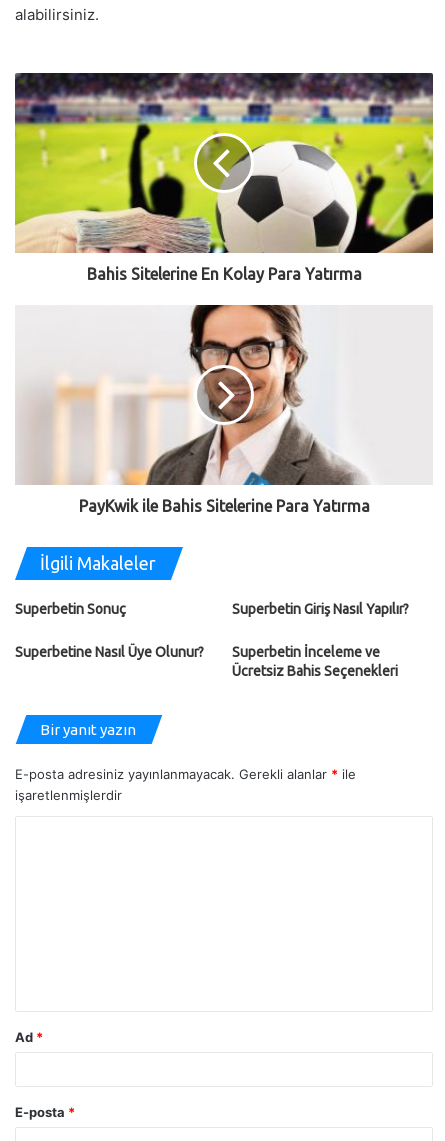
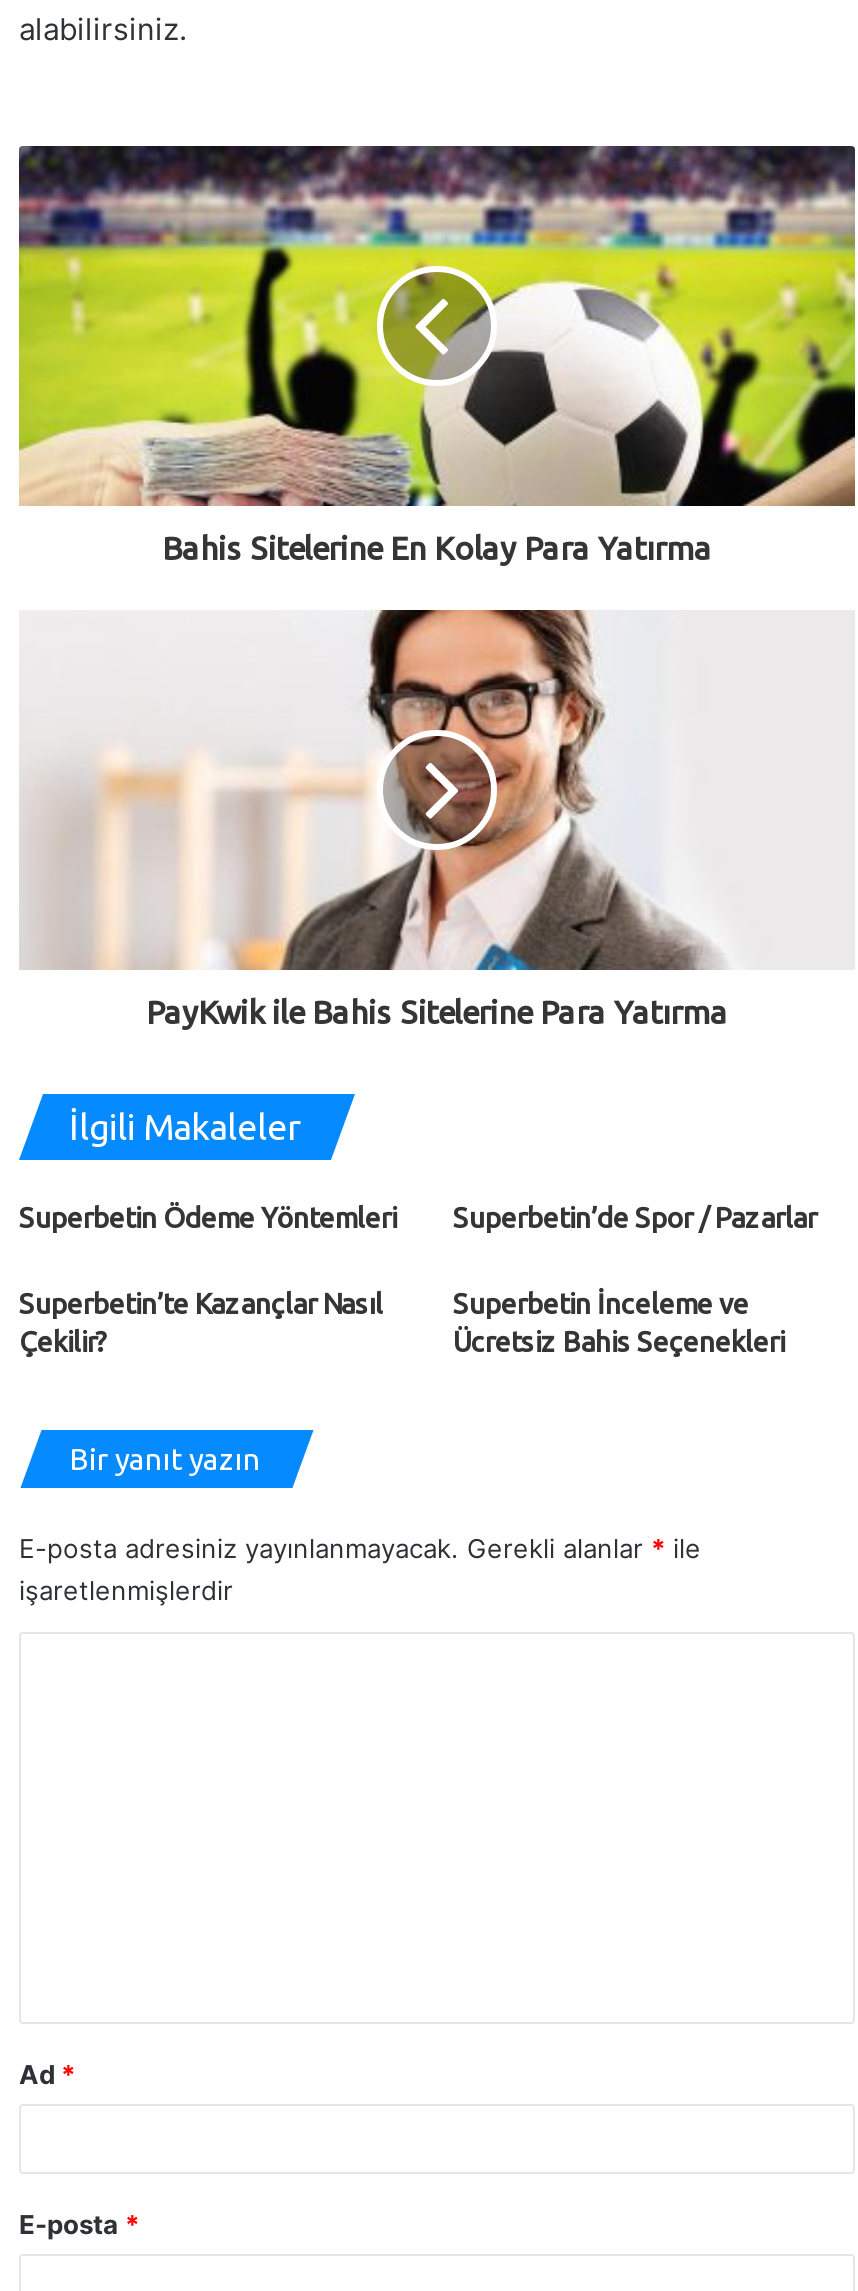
- Superbetin Sonuç
- Superbetin Giriş Nasıl Yapılır?
+ Superbetin Ödeme Yöntemleri
+ Superbetin’de Spor / Pazarlar

- Superbetine Nasıl Üye Olunur?
+ Superbetin’te Kazançlar Nasıl
+ Çekilir?
